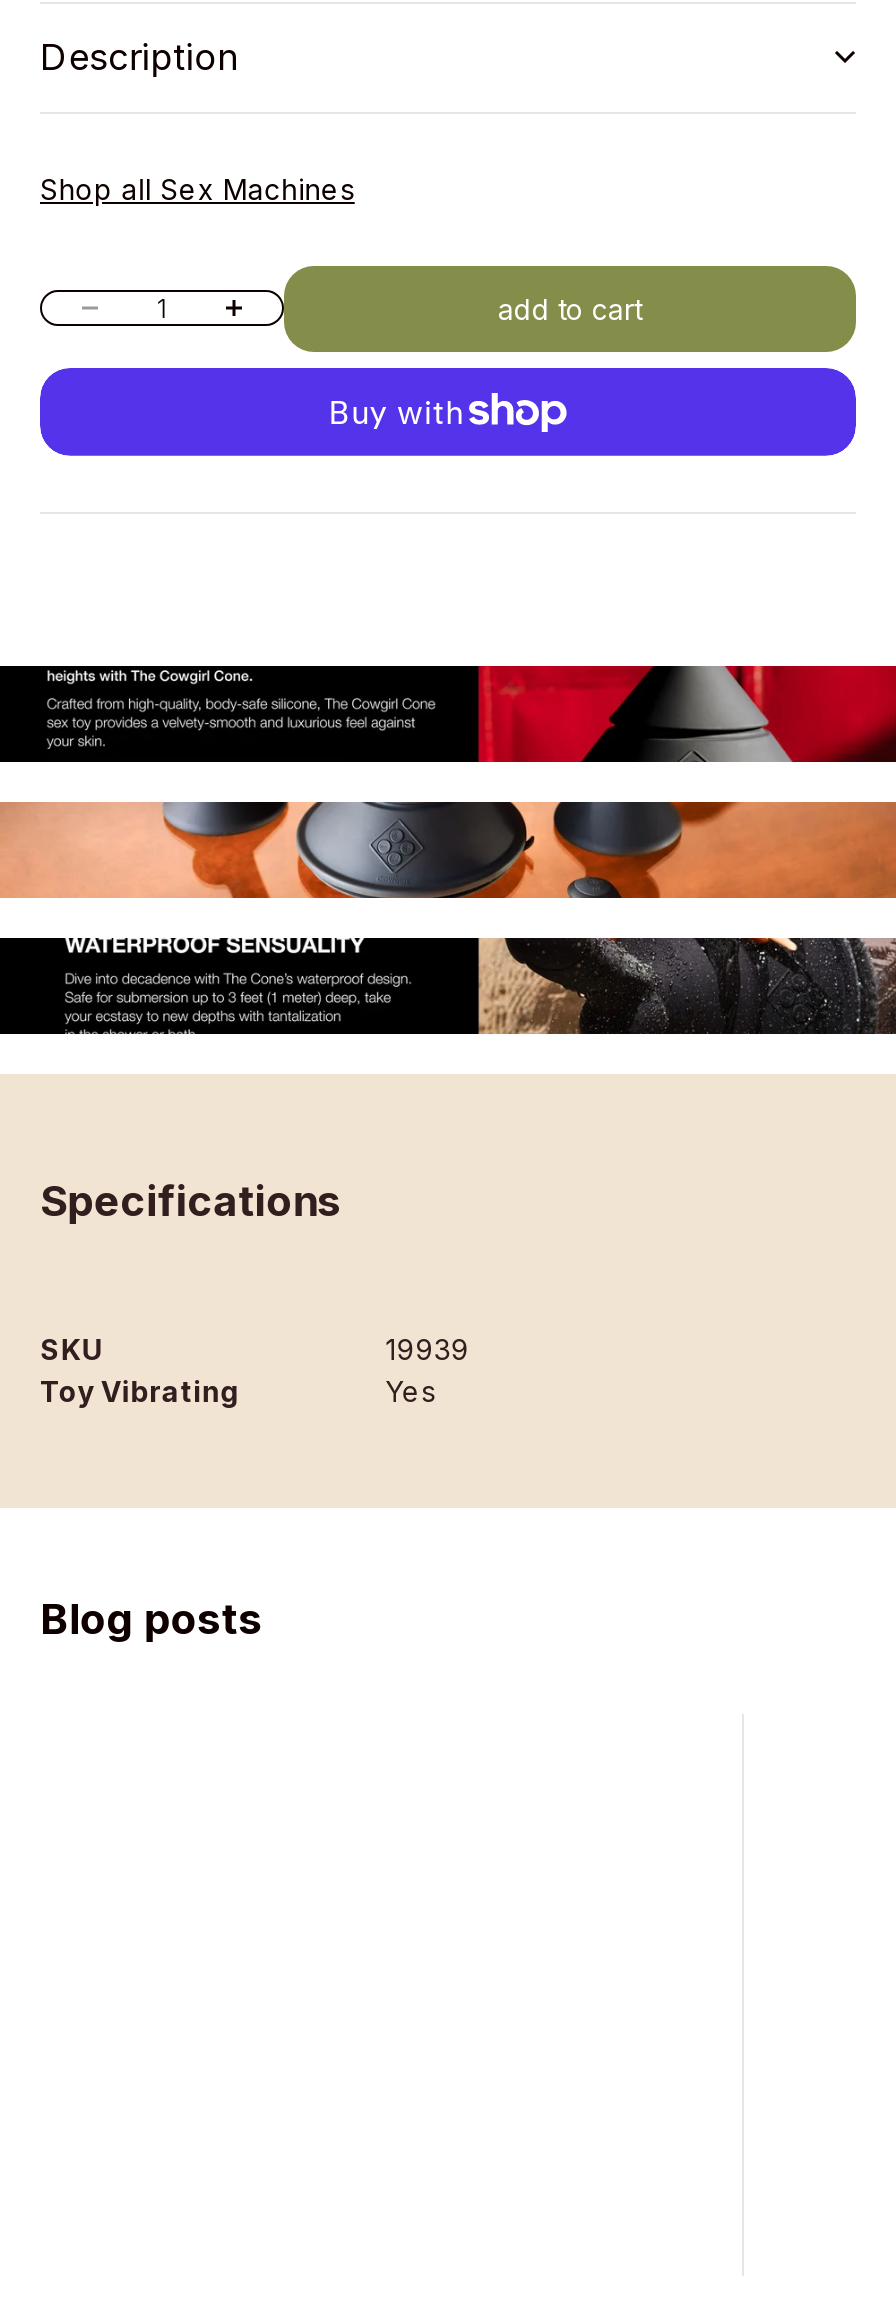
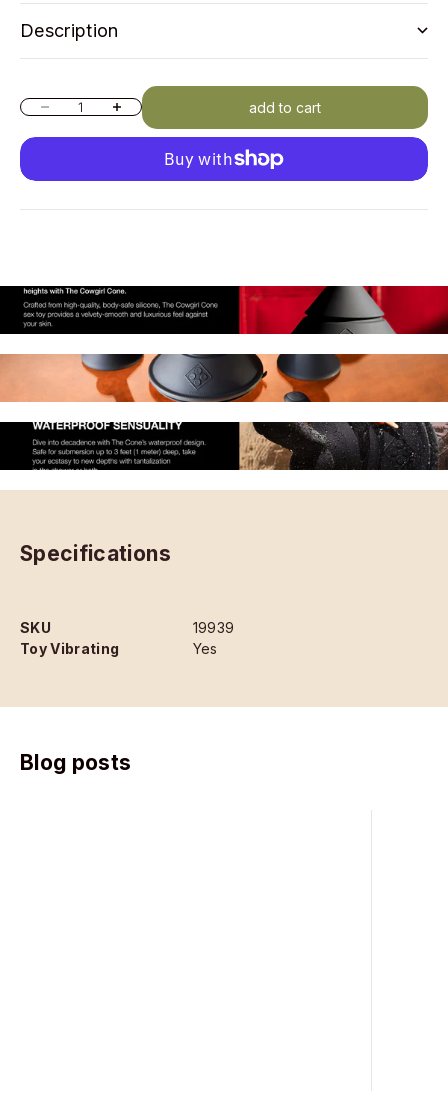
- Shop all Sex Machines
